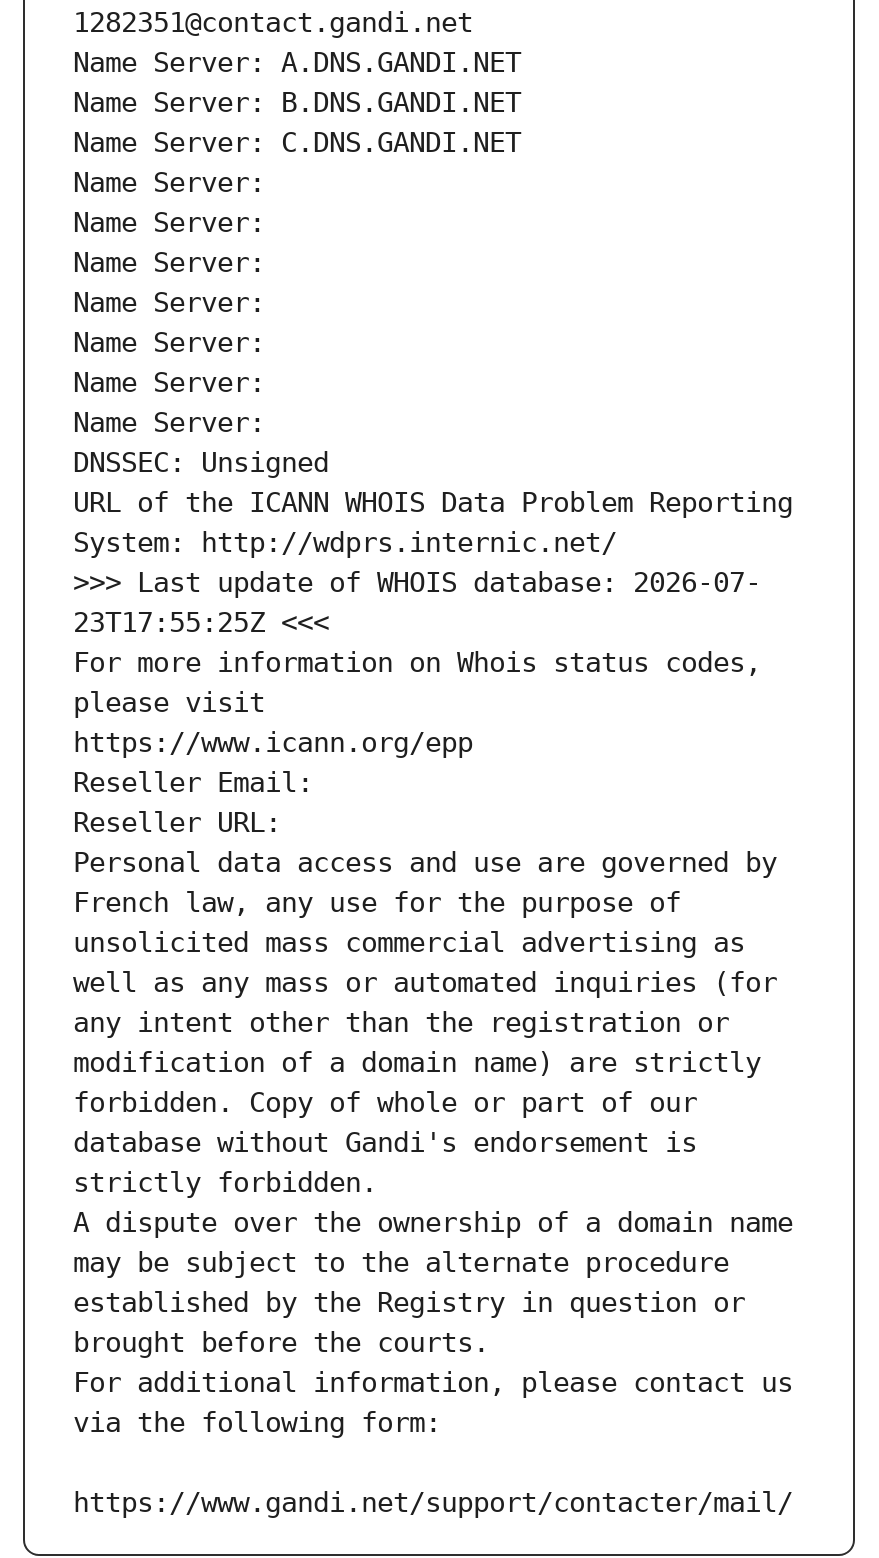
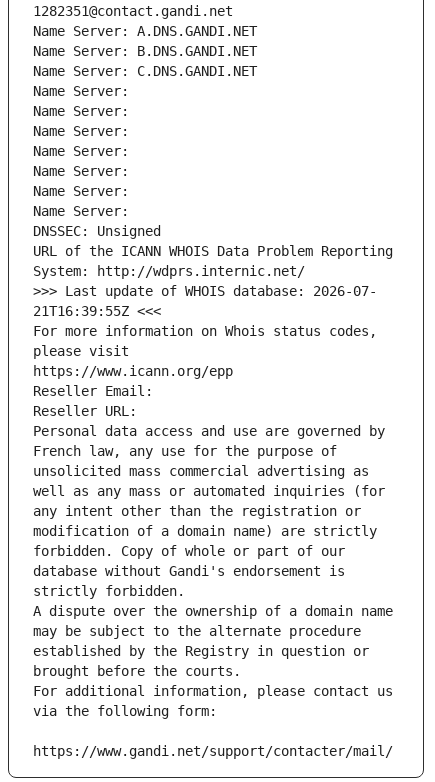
- 23T17:55:25Z <<<
+ 21T16:39:55Z <<<
